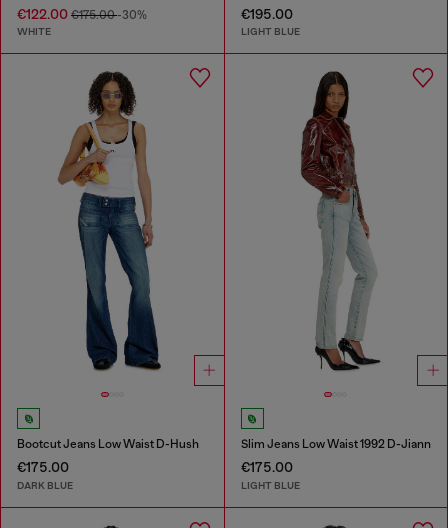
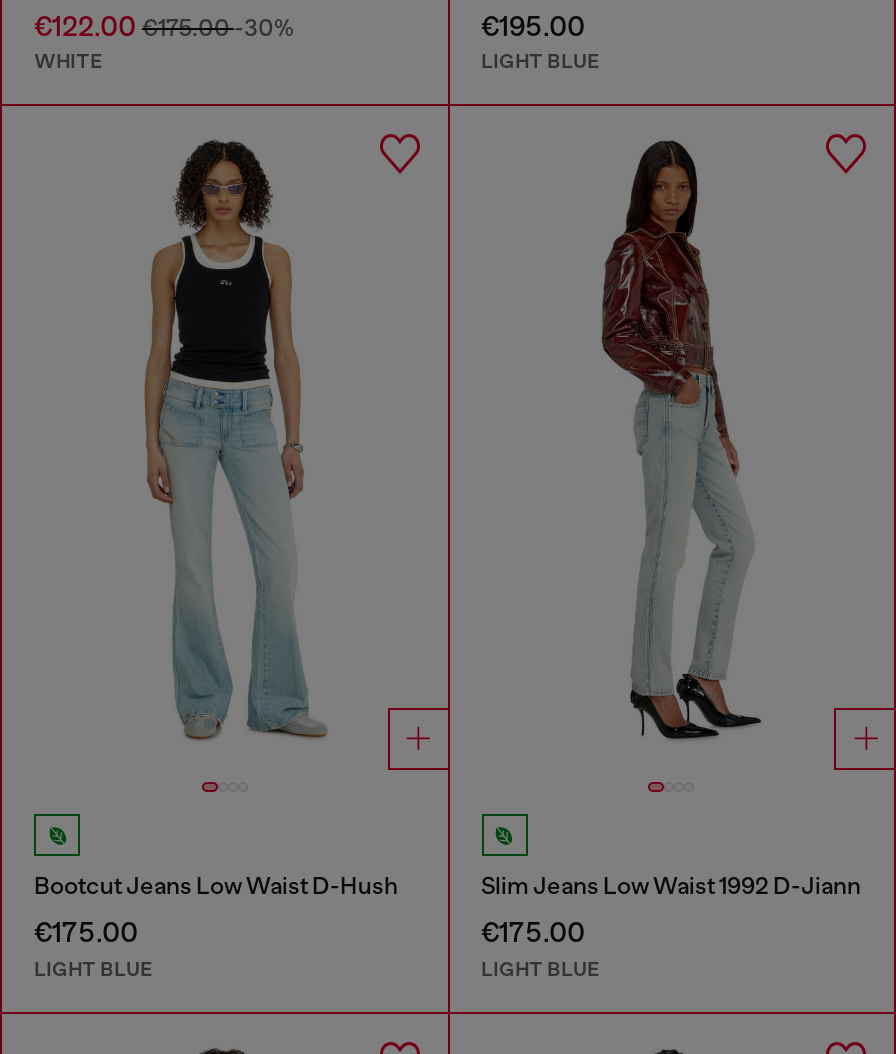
- [image]
+ [image]

- DARK BLUE
+ LIGHT BLUE
